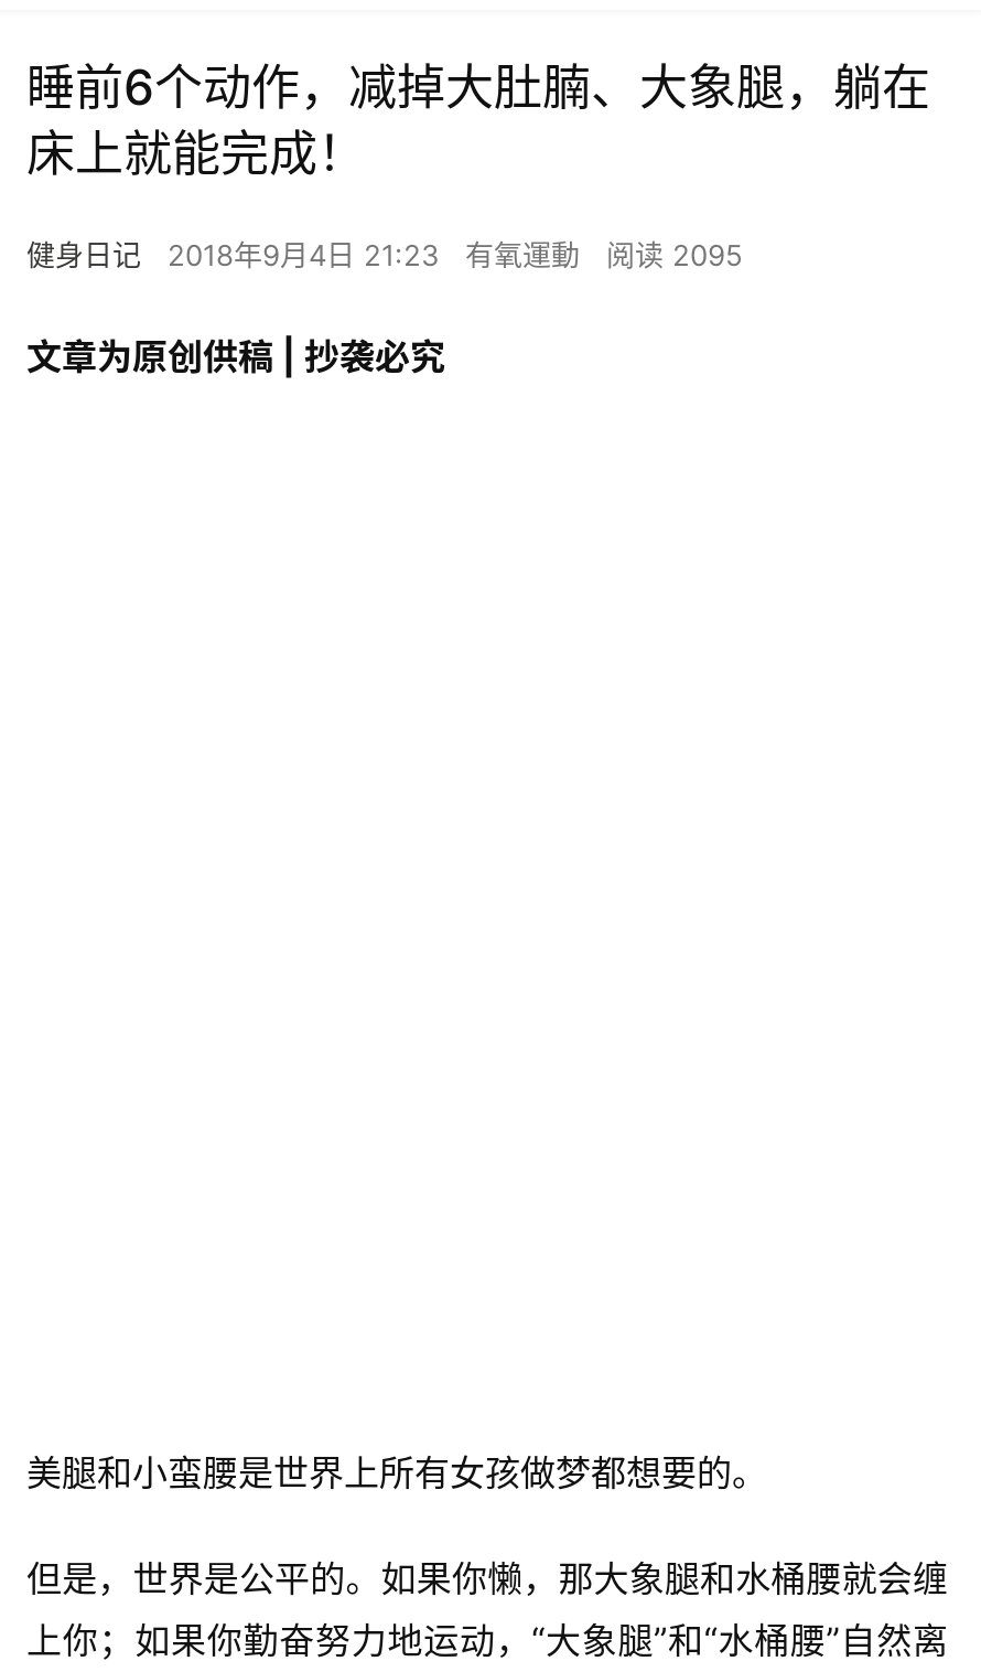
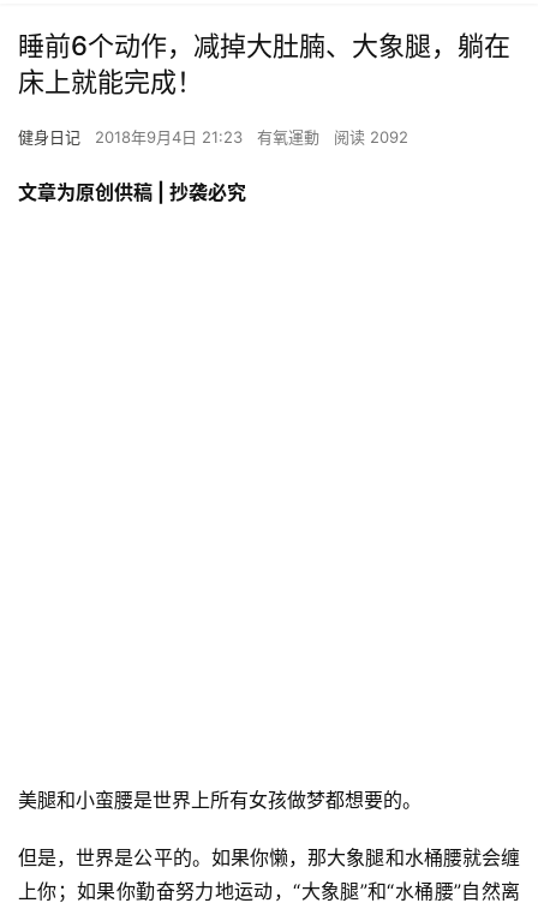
- 健身日记 2018年9月4日 21:23 有氧運動 阅读 2095
+ 健身日记 2018年9月4日 21:23 有氧運動 阅读 2092
